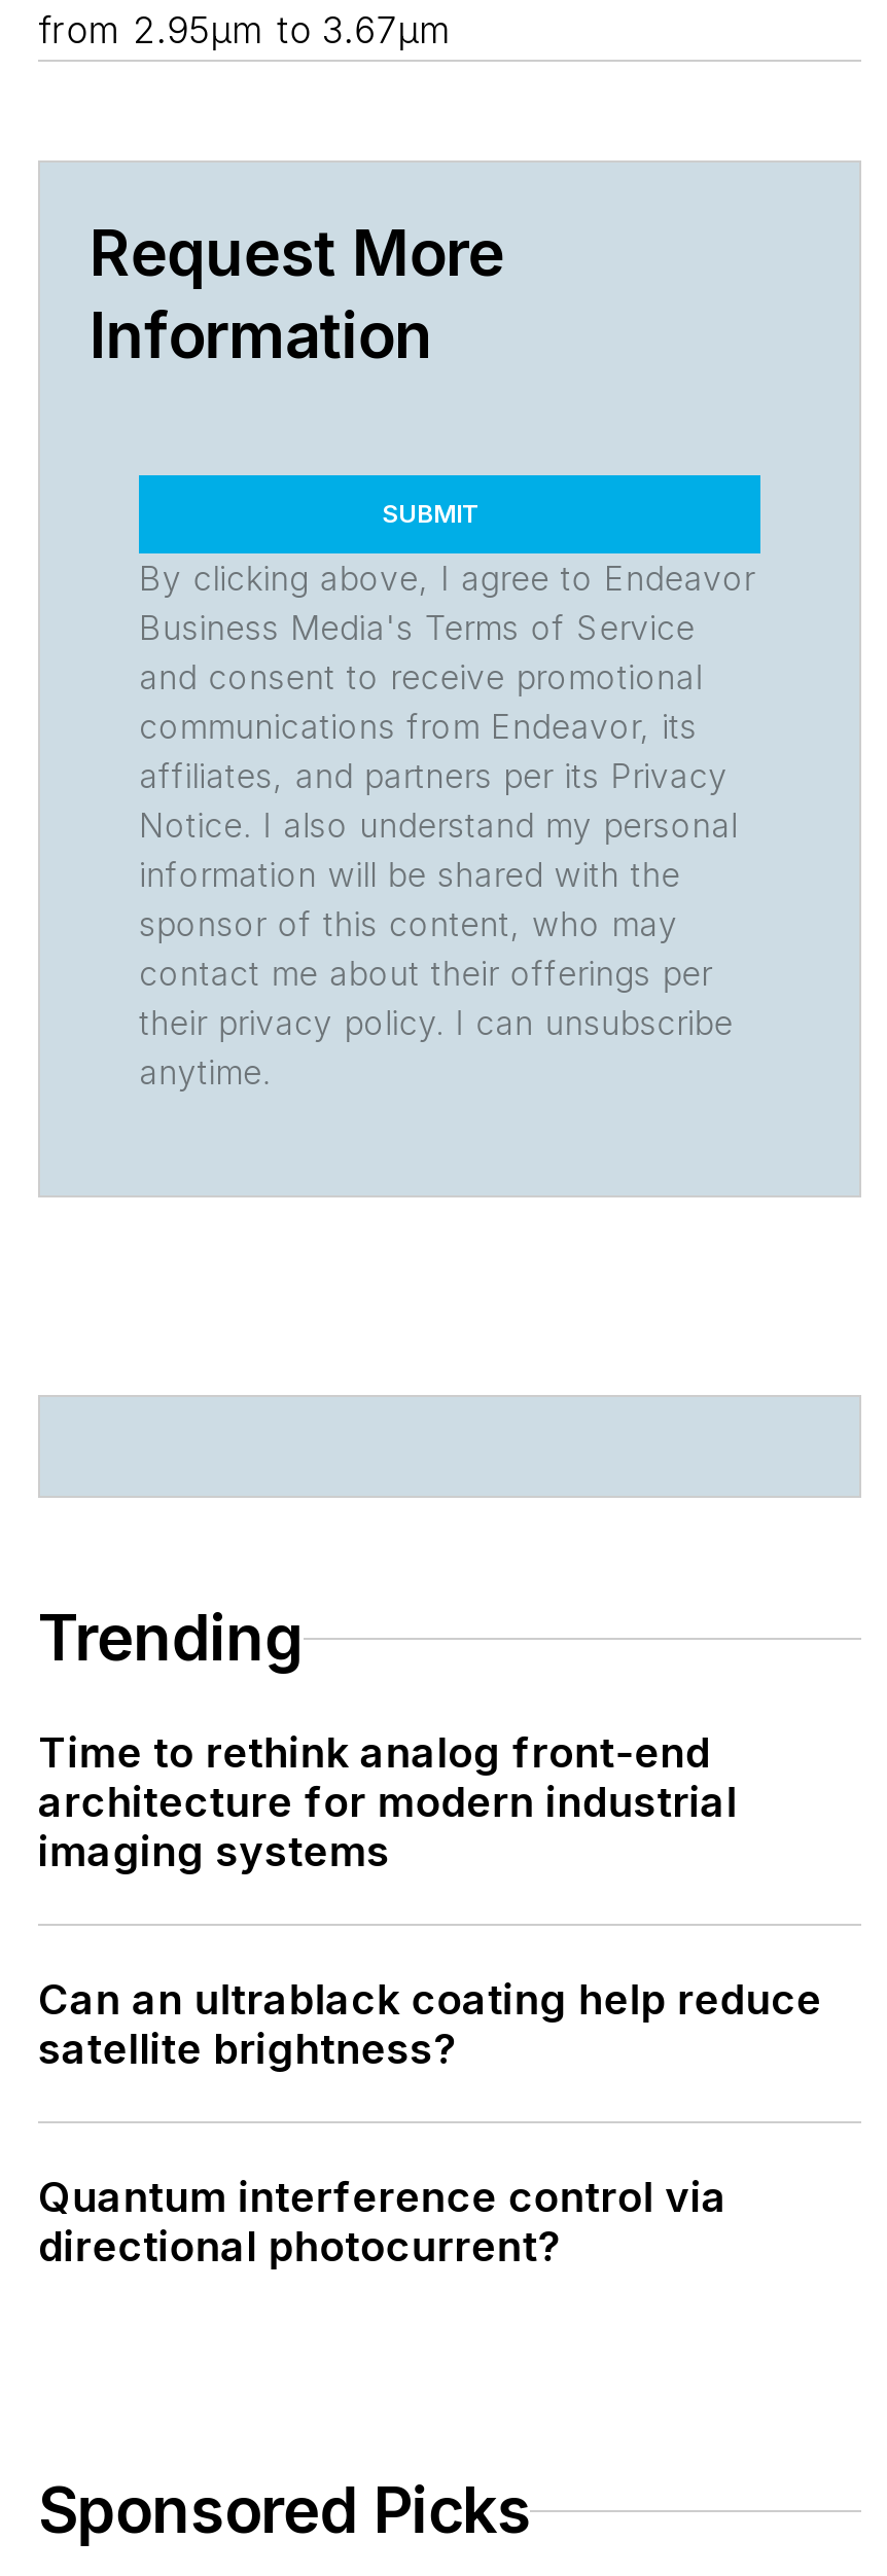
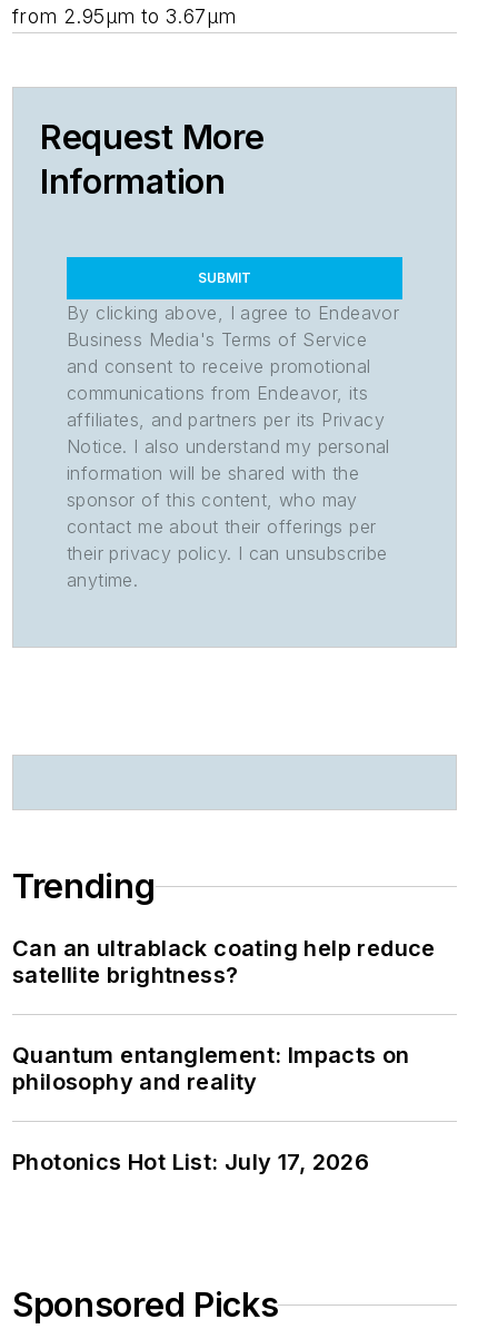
- Time to rethink analog front-end
- architecture for modern industrial
- imaging systems

moved up: Can an ultrablack coating help reduce | satellite brightness?

- Quantum interference control via
- directional photocurrent?
+ Quantum entanglement: Impacts on
+ philosophy and reality
+ Photonics Hot List: July 17, 2026
